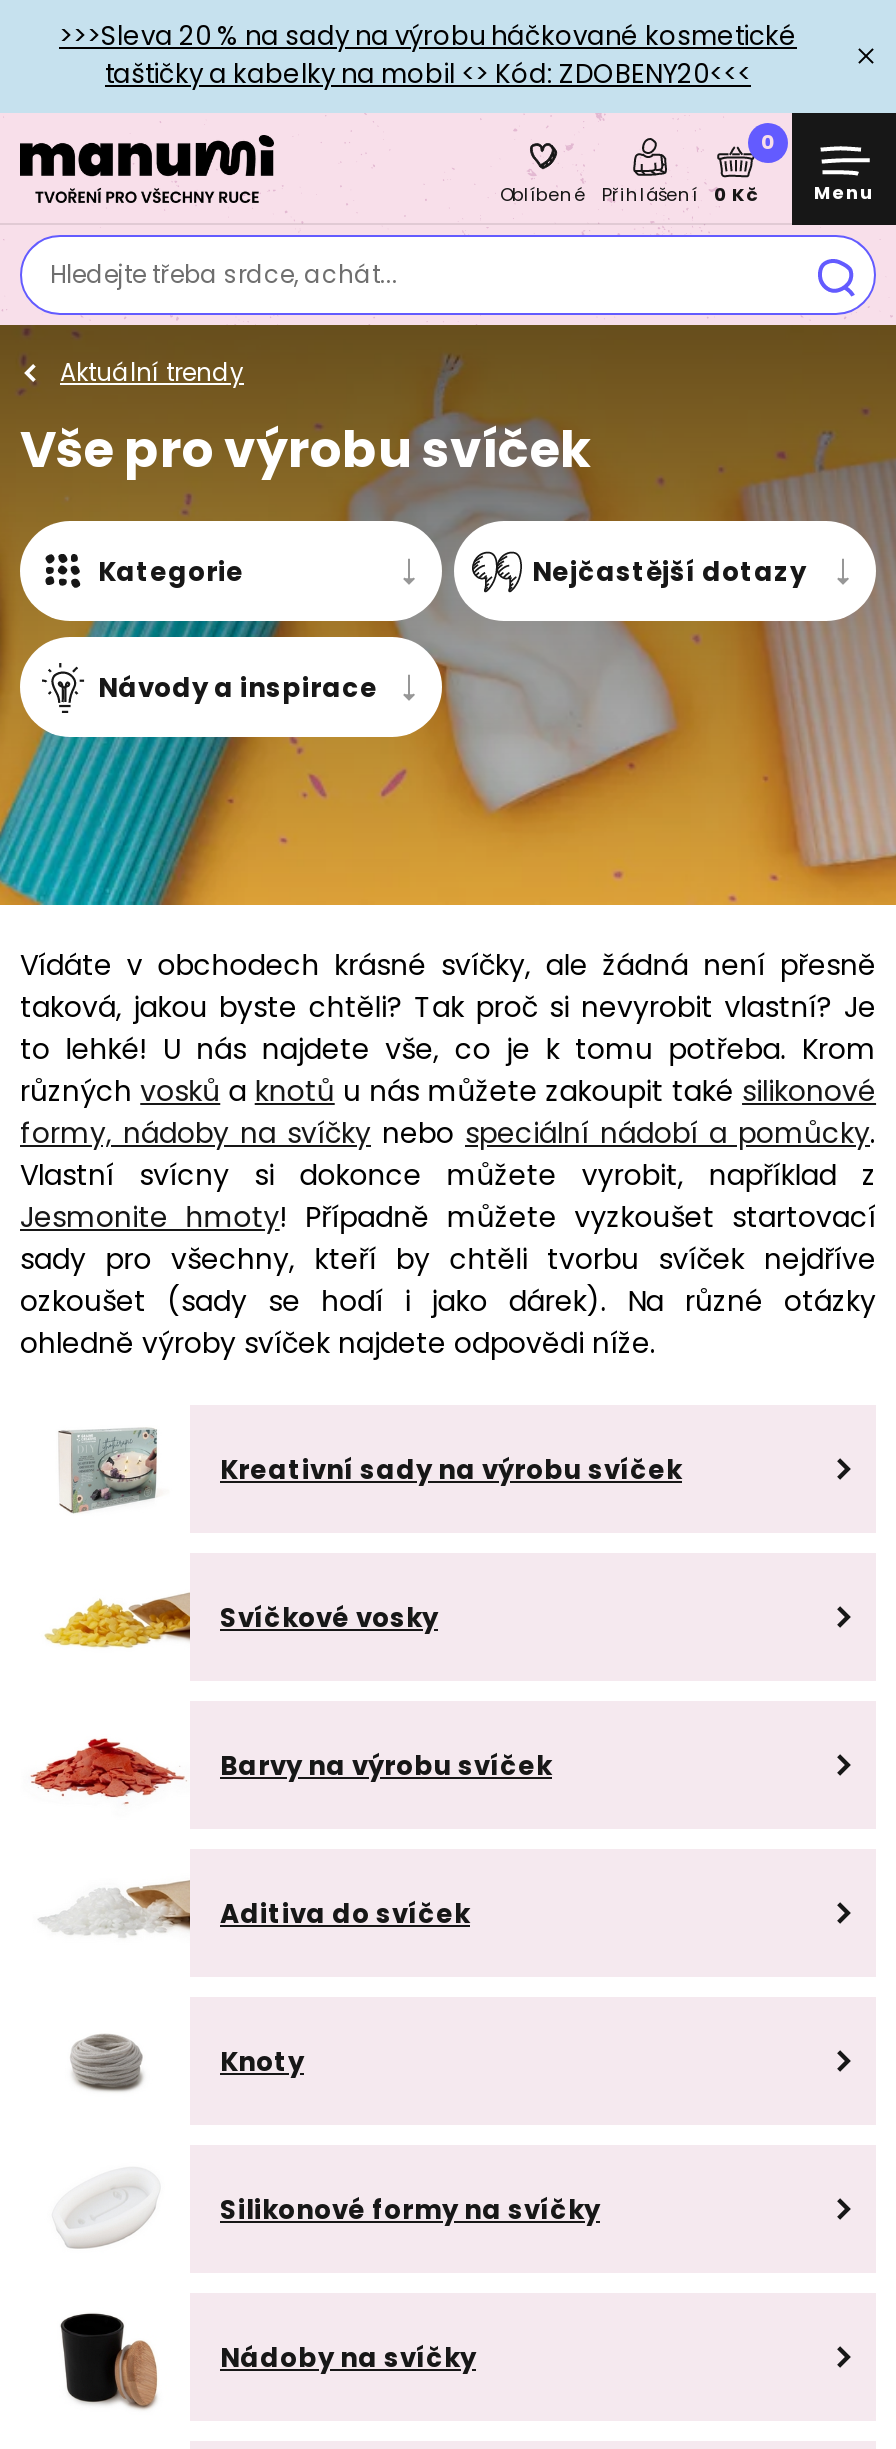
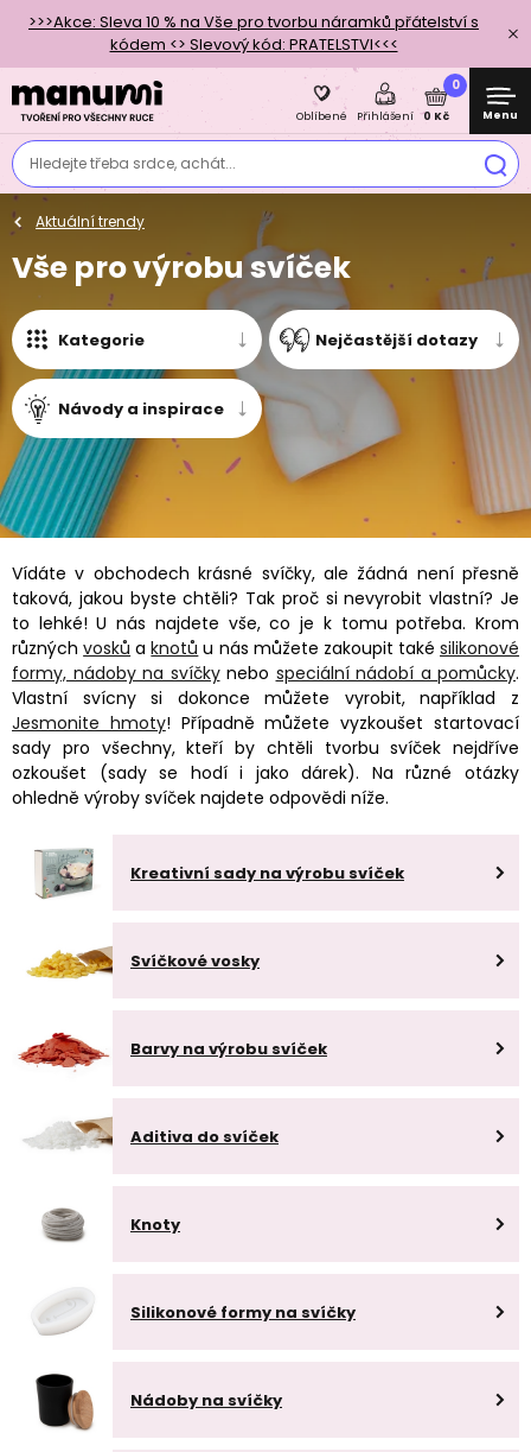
- >>>Sleva 20 % na sady na výrobu háčkované kosmetické
- taštičky a kabelky na mobil <> Kód: ZDOBENY20<<<
+ >>>Akce: Sleva 10 % na Vše pro tvorbu náramků přátelství s
+ kódem <> Slevový kód: PRATELSTVI<<<
